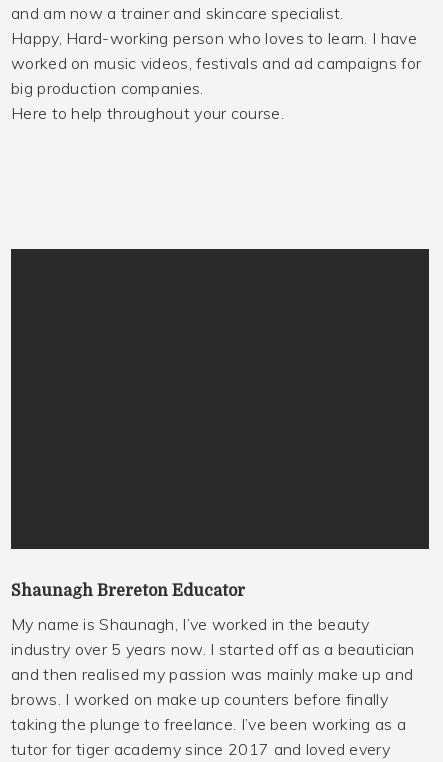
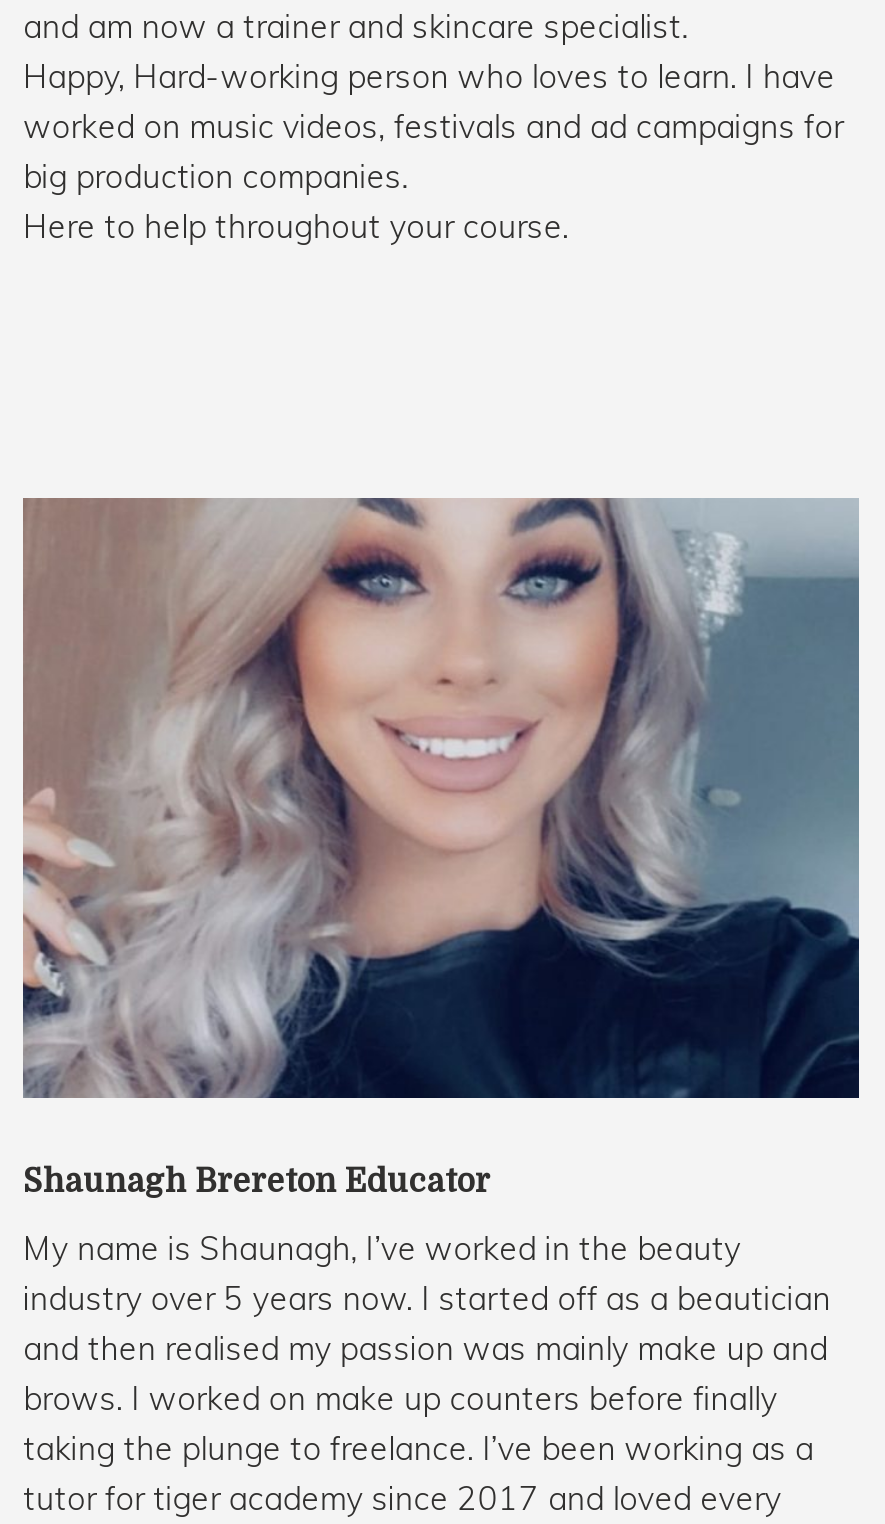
+ [image]
